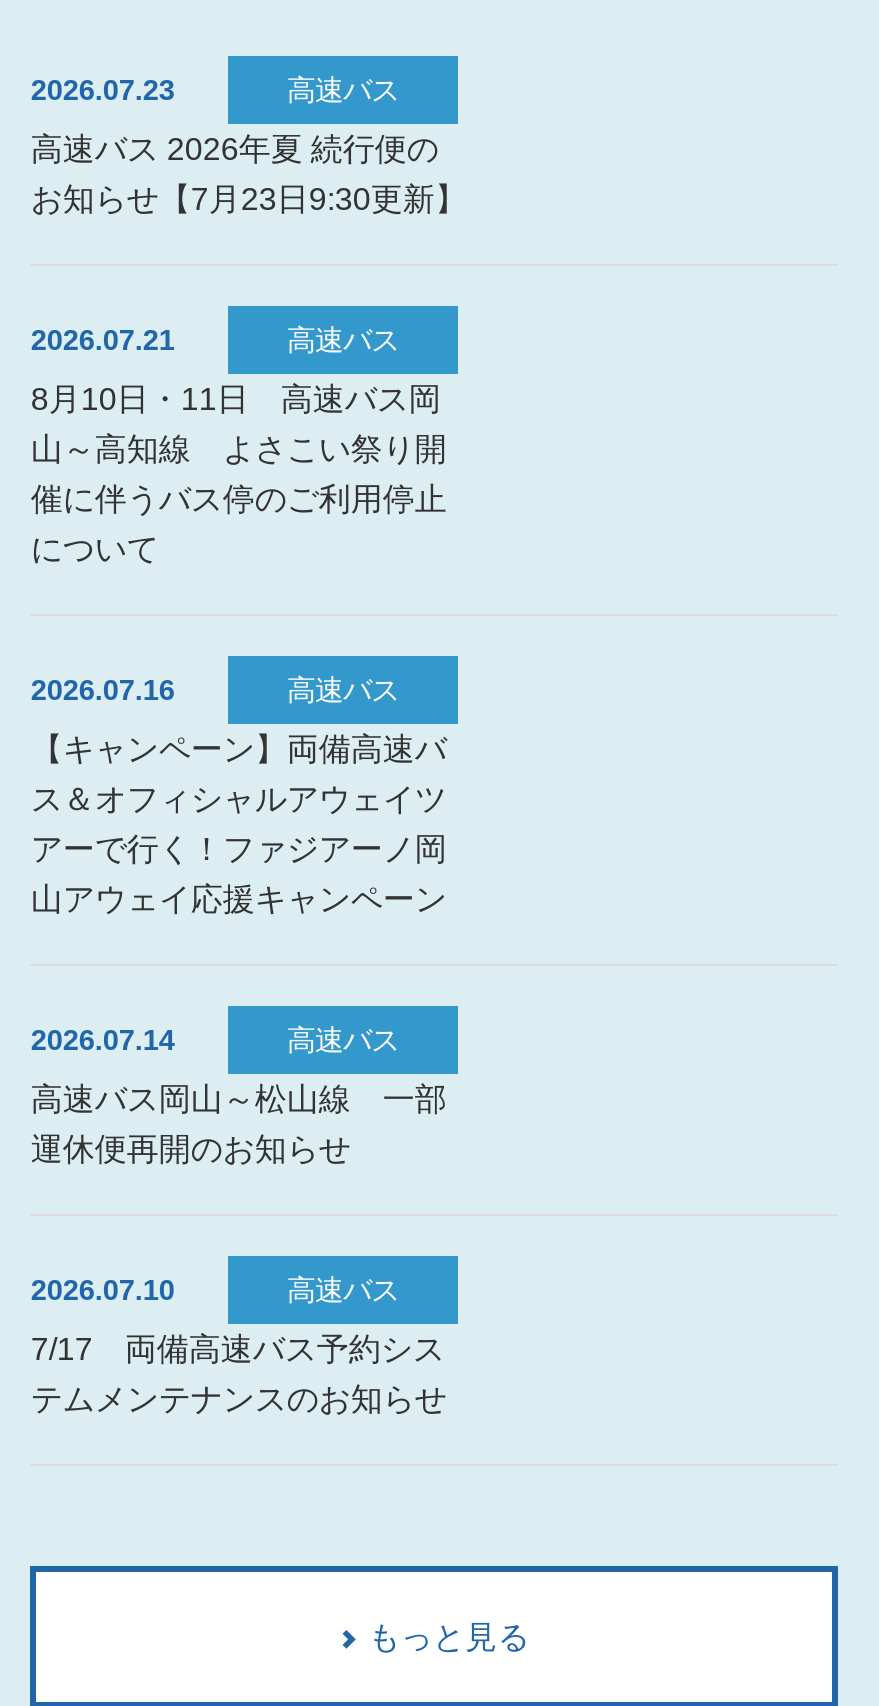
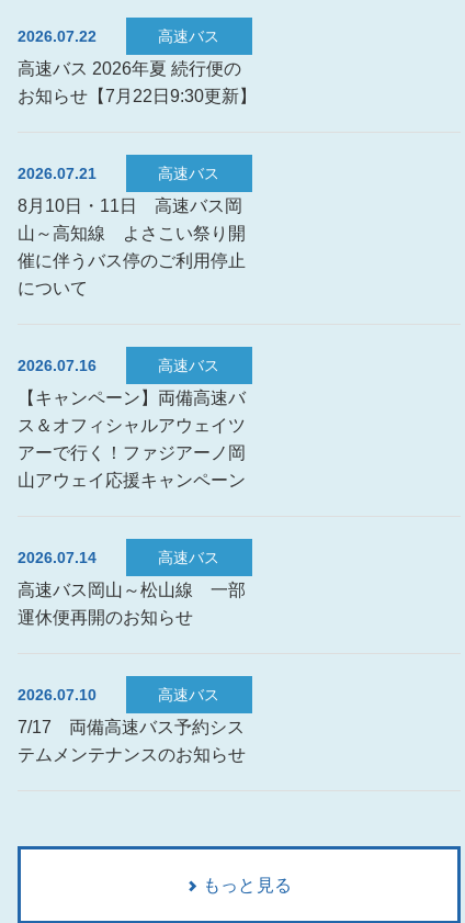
- 2026.07.23
+ 2026.07.22

- お知らせ【7月23日9:30更新】
+ お知らせ【7月22日9:30更新】
